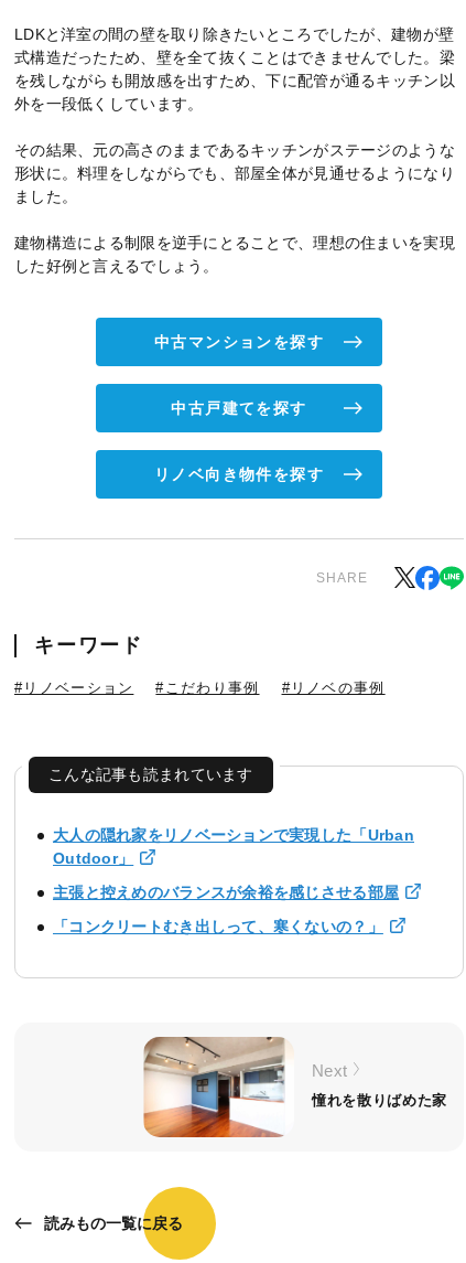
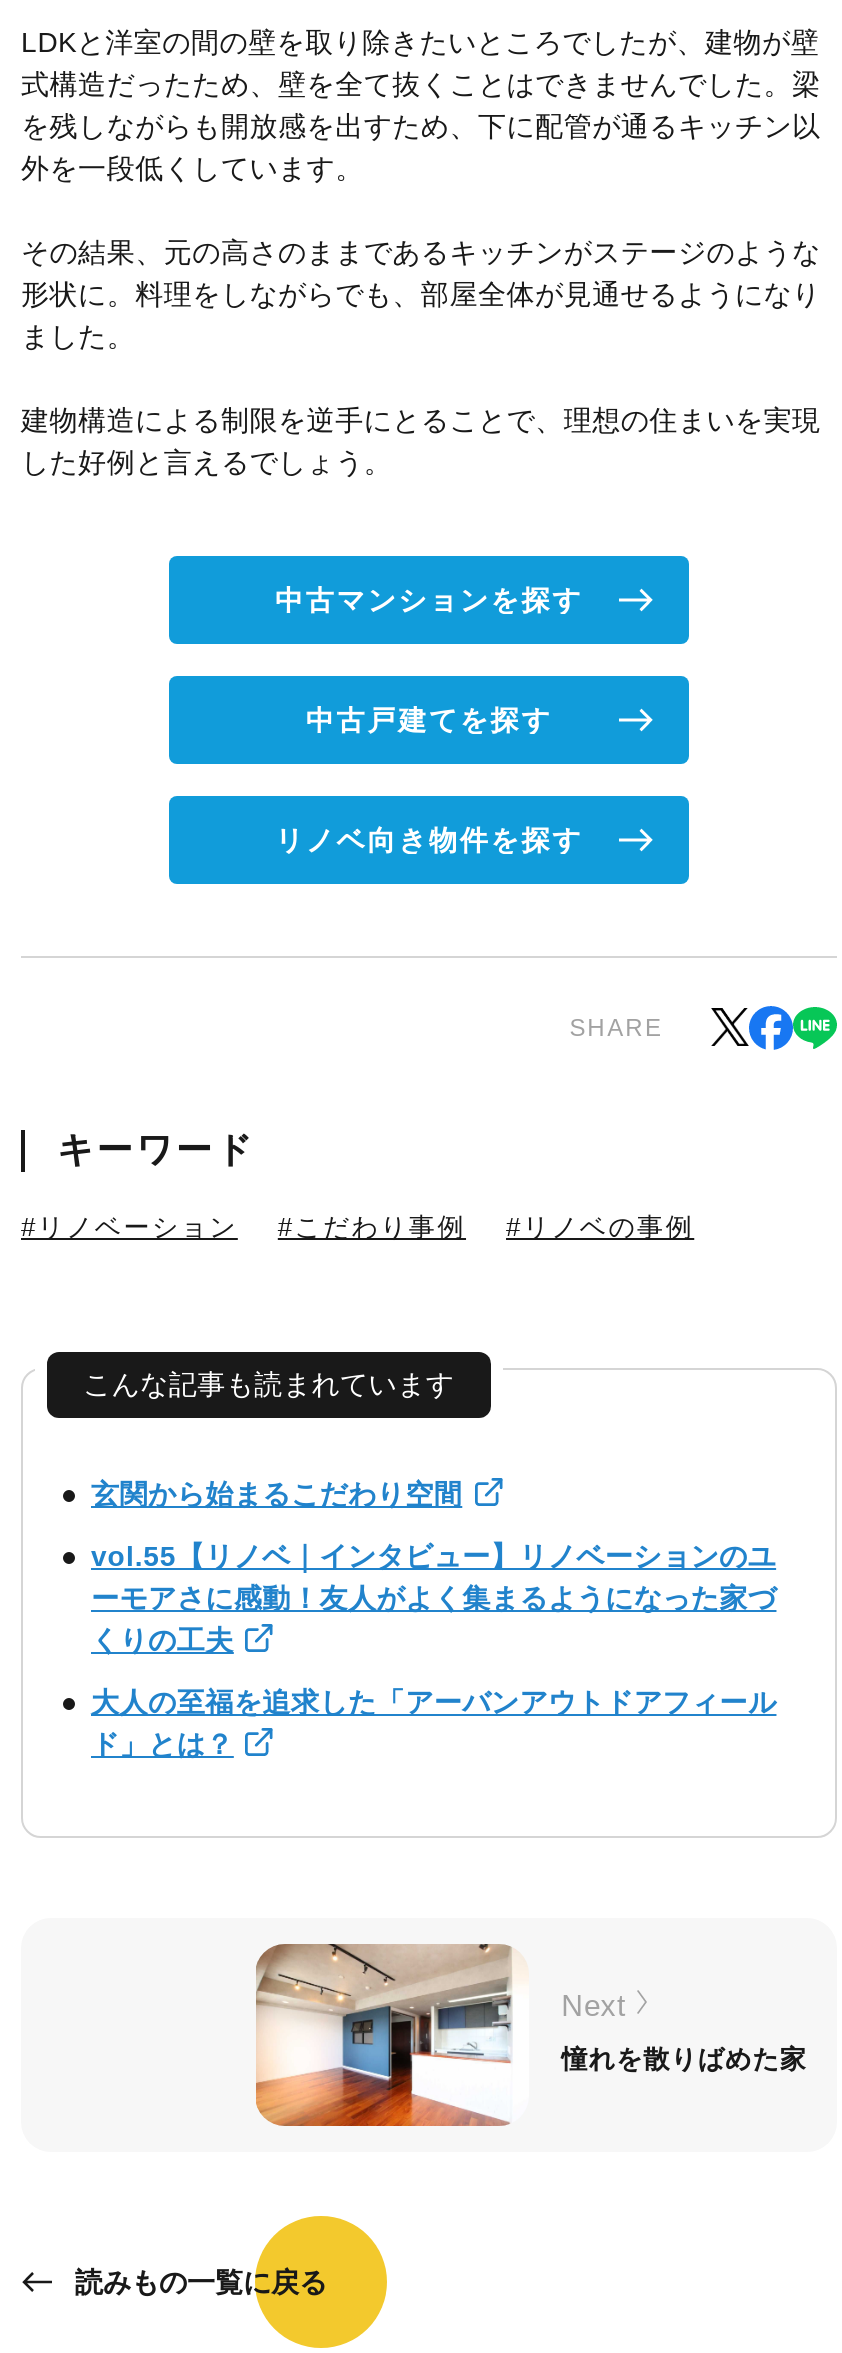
- 大人の隠れ家をリノベーションで実現した「Urban
- Outdoor」
+ 玄関から始まるこだわり空間

- 主張と控えめのバランスが余裕を感じさせる部屋
+ vol.55【リノベ｜インタビュー】リノベーションのユ
+ ーモアさに感動！友人がよく集まるようになった家づ
+ くりの工夫

- 「コンクリートむき出しって、寒くないの？」
+ 大人の至福を追求した「アーバンアウトドアフィール
+ ド」とは？
